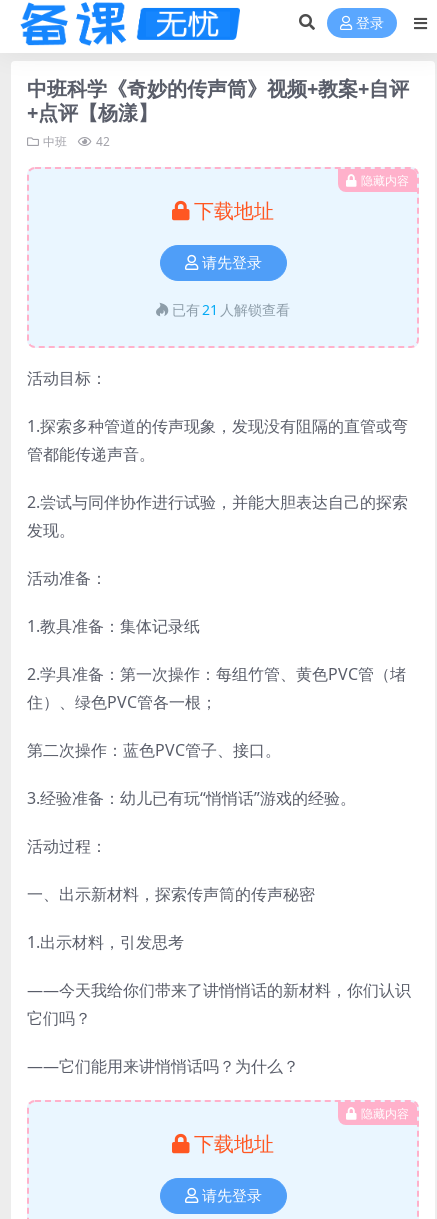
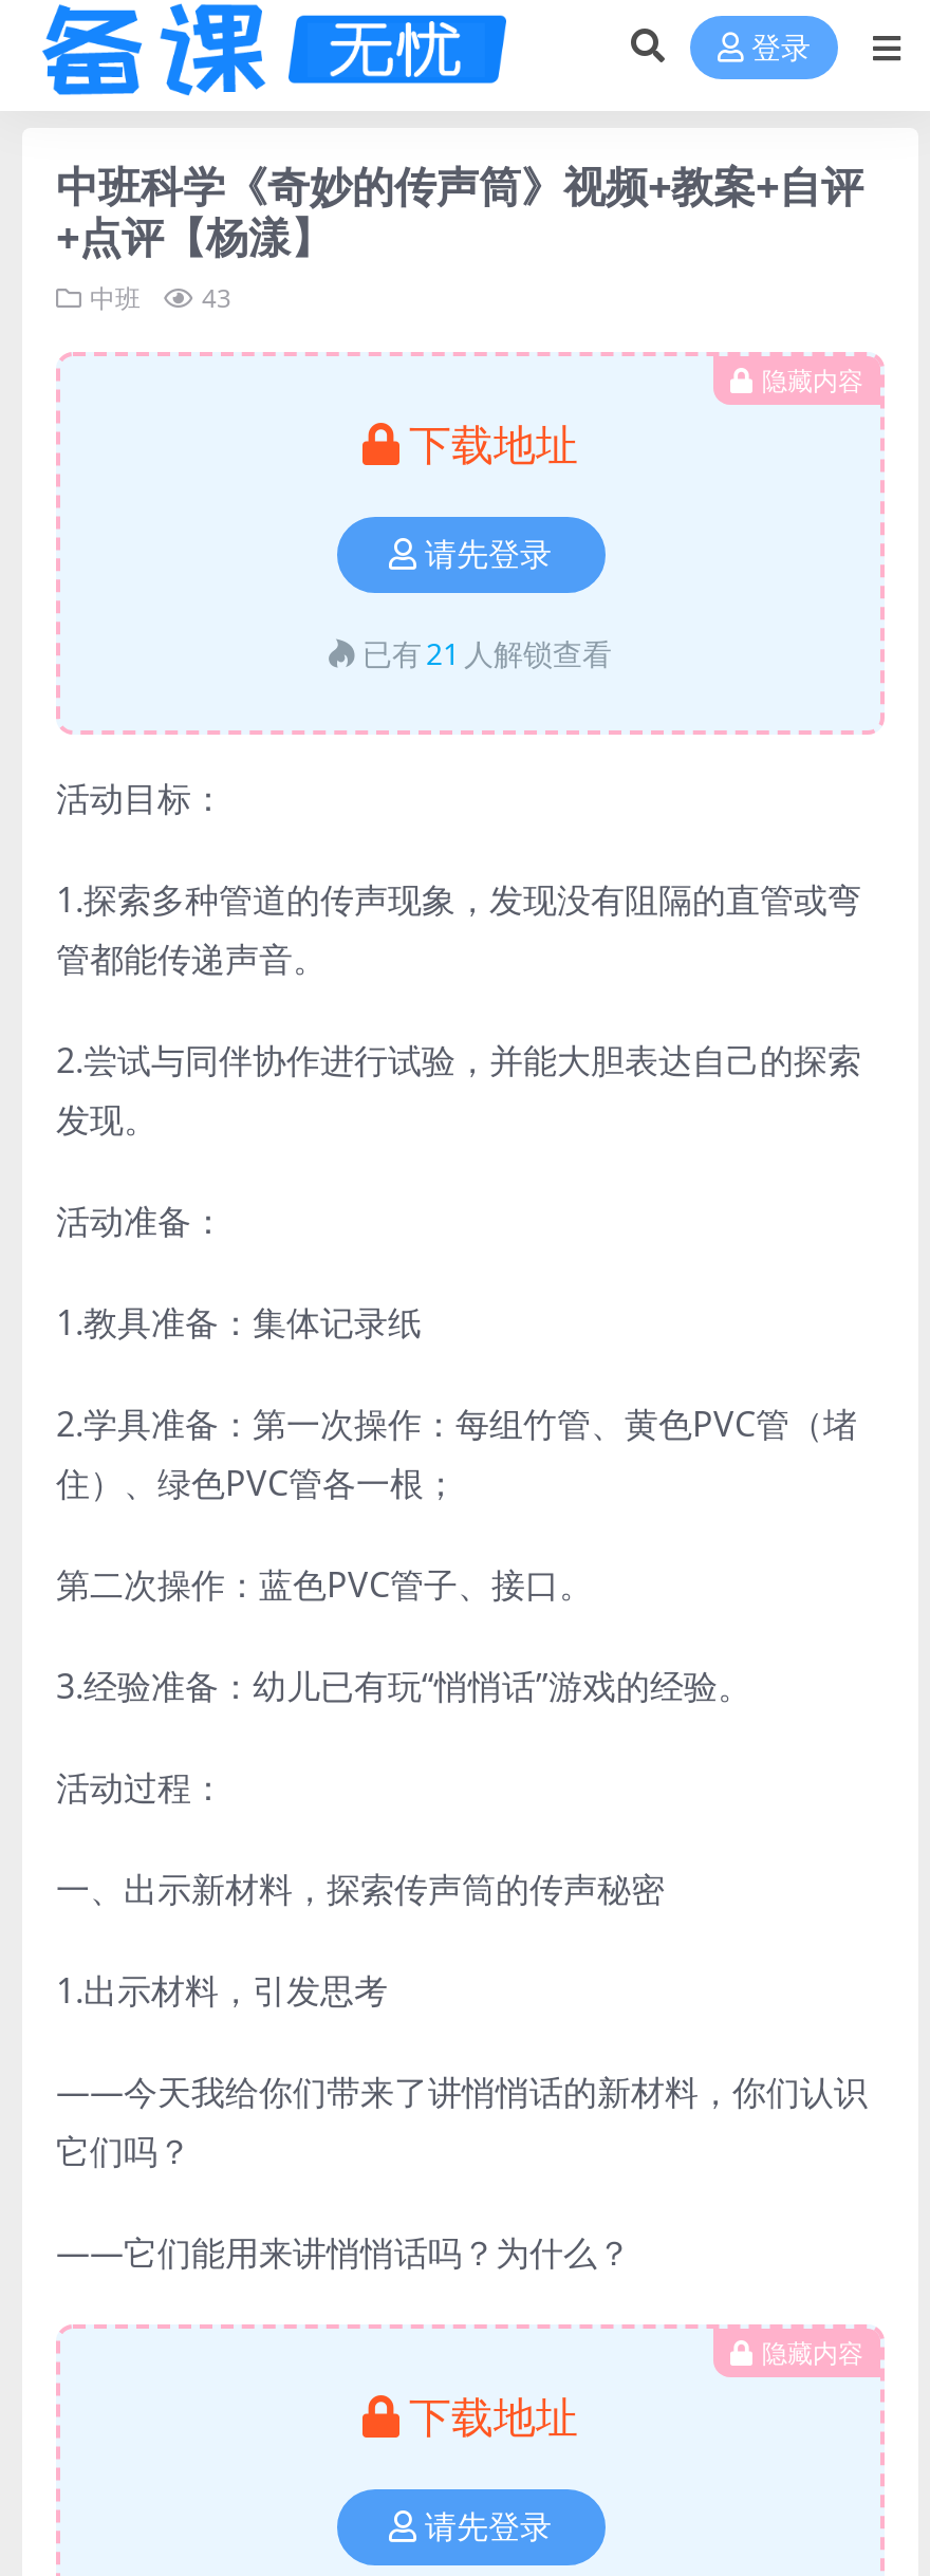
- 中班 42
+ 中班 43
